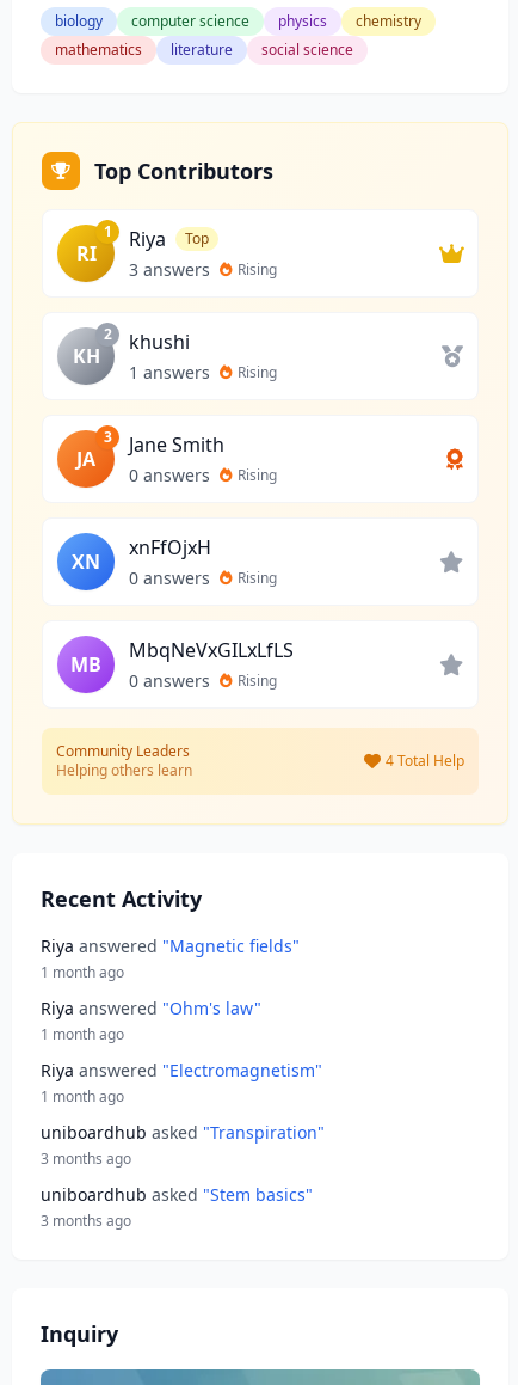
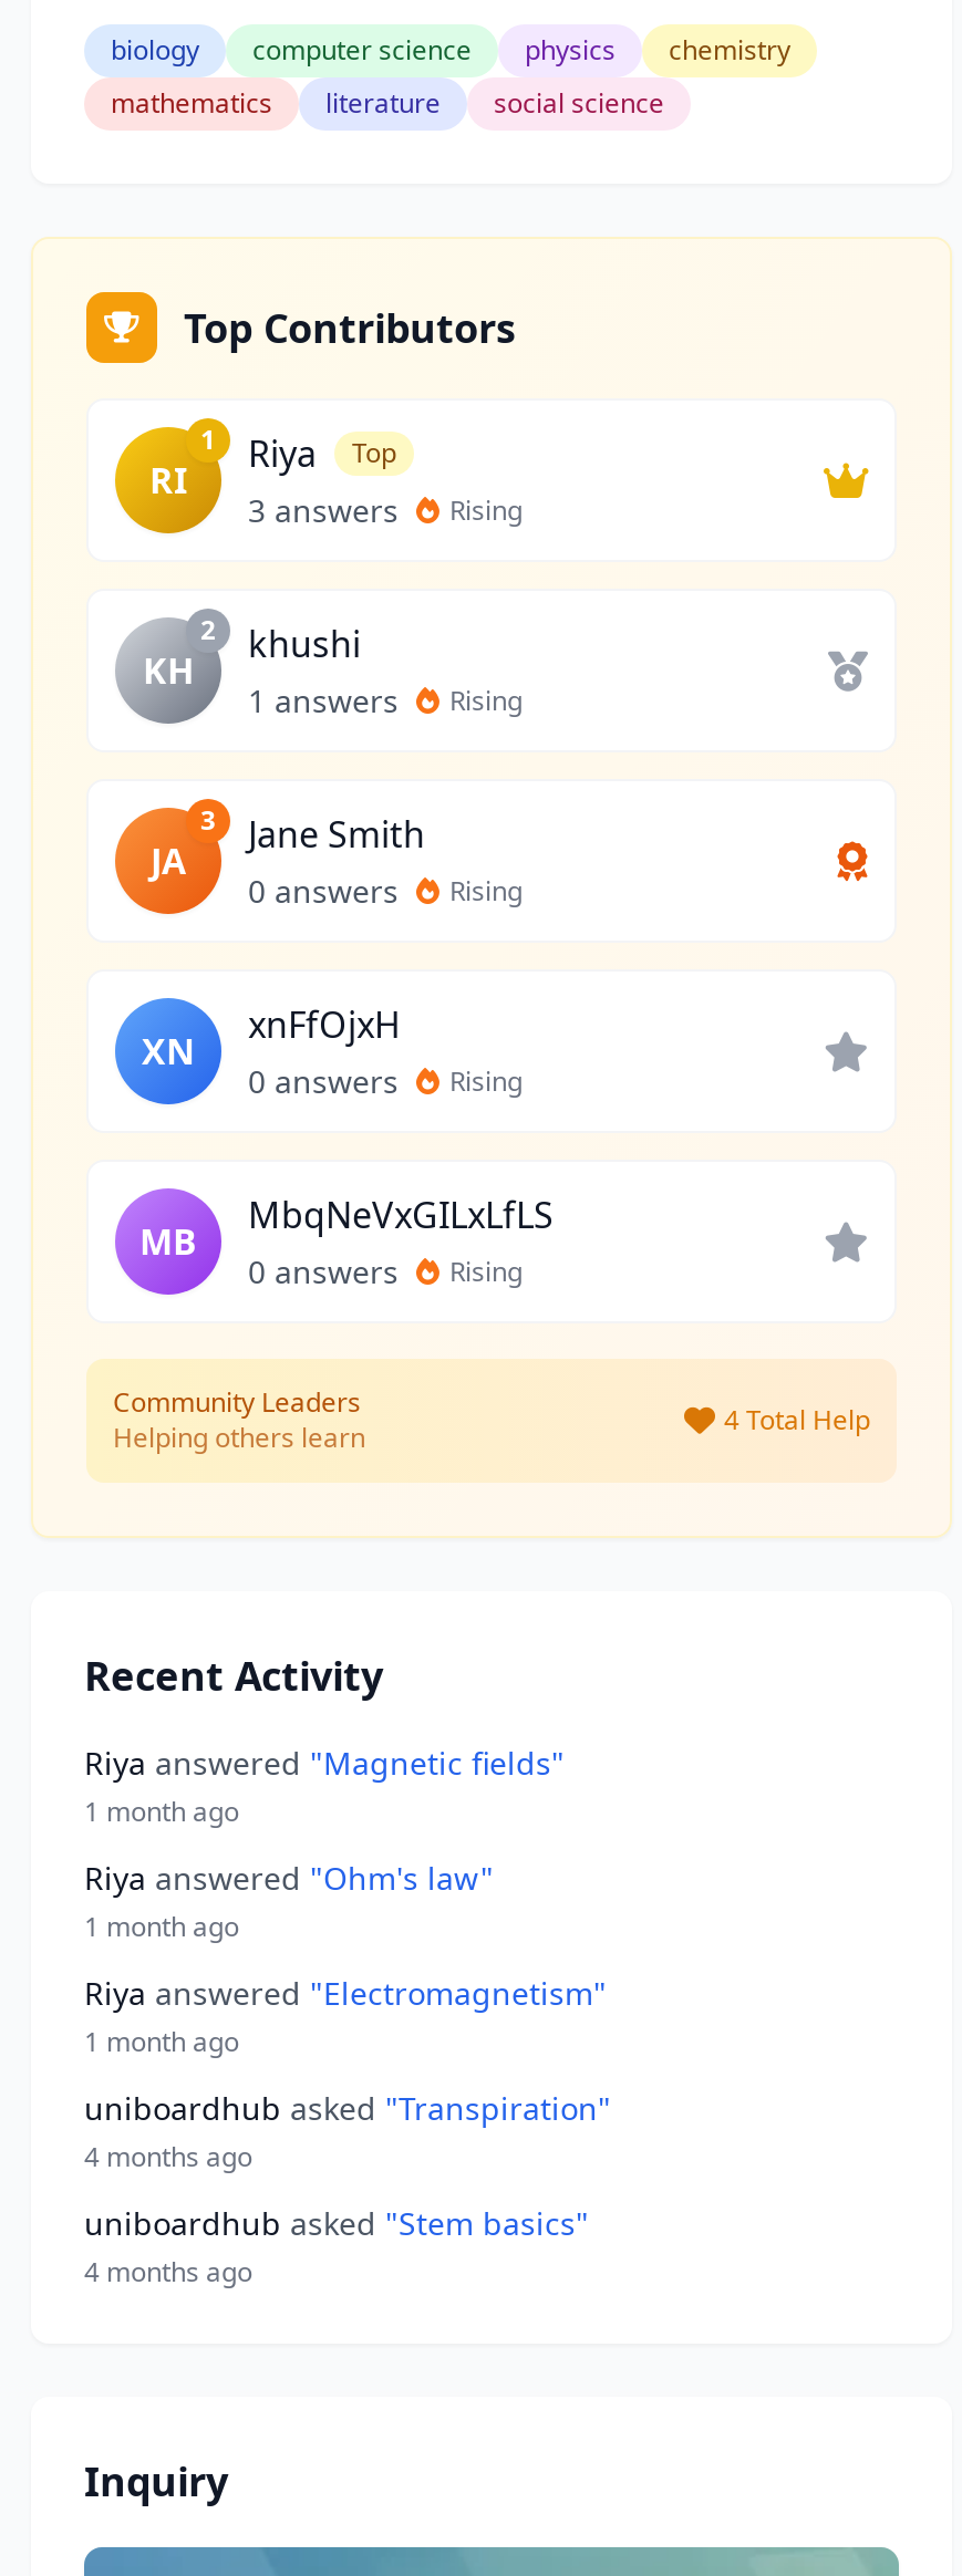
- 3 months ago
+ 4 months ago

- 3 months ago
+ 4 months ago
